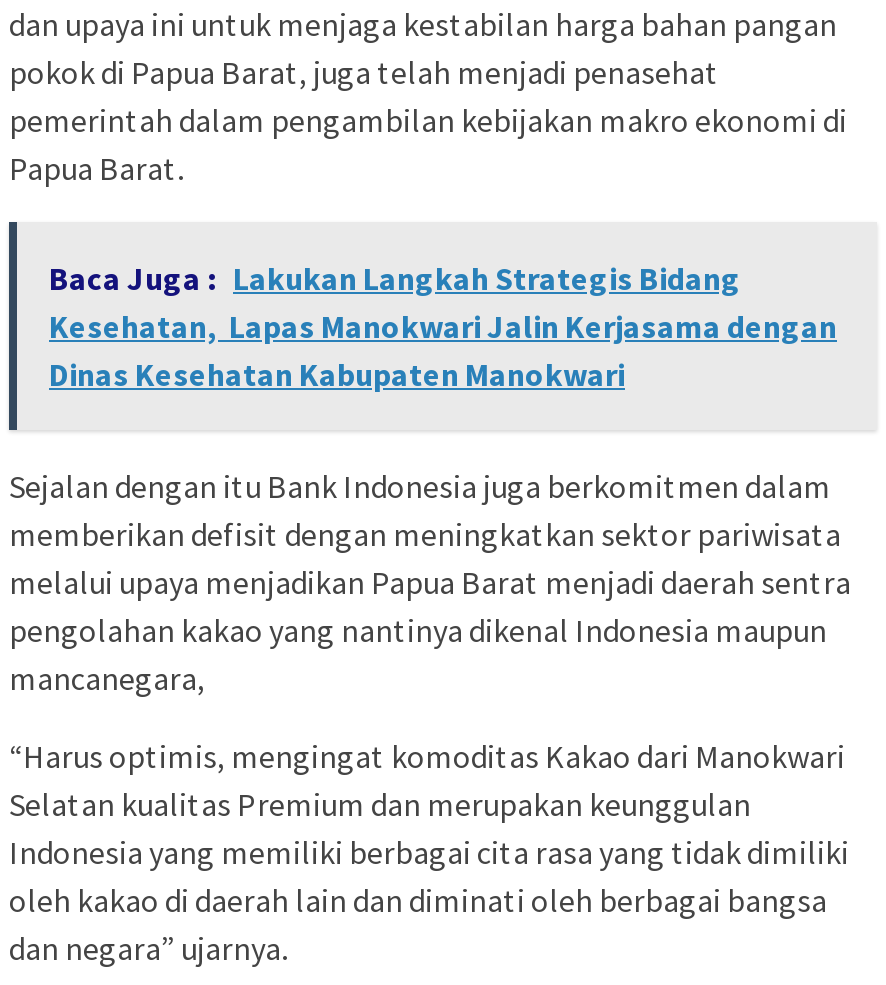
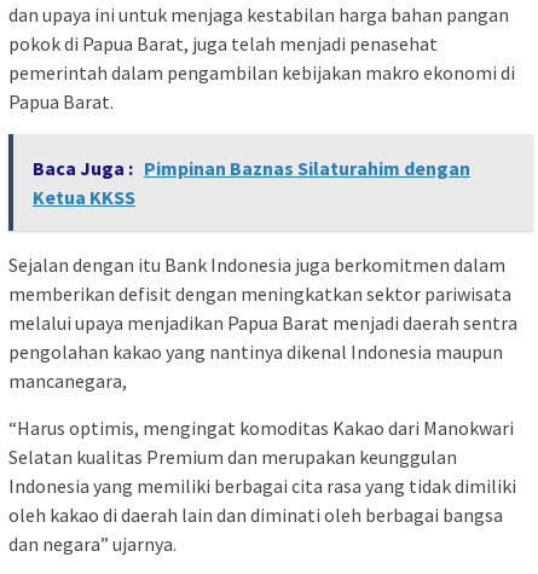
- Baca Juga : Lakukan Langkah Strategis Bidang
- Kesehatan, Lapas Manokwari Jalin Kerjasama dengan
- Dinas Kesehatan Kabupaten Manokwari
+ Baca Juga : Pimpinan Baznas Silaturahim dengan
+ Ketua KKSS
